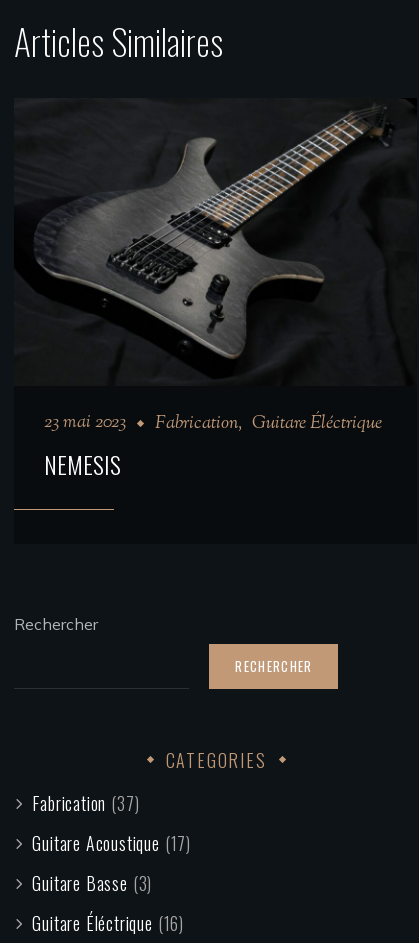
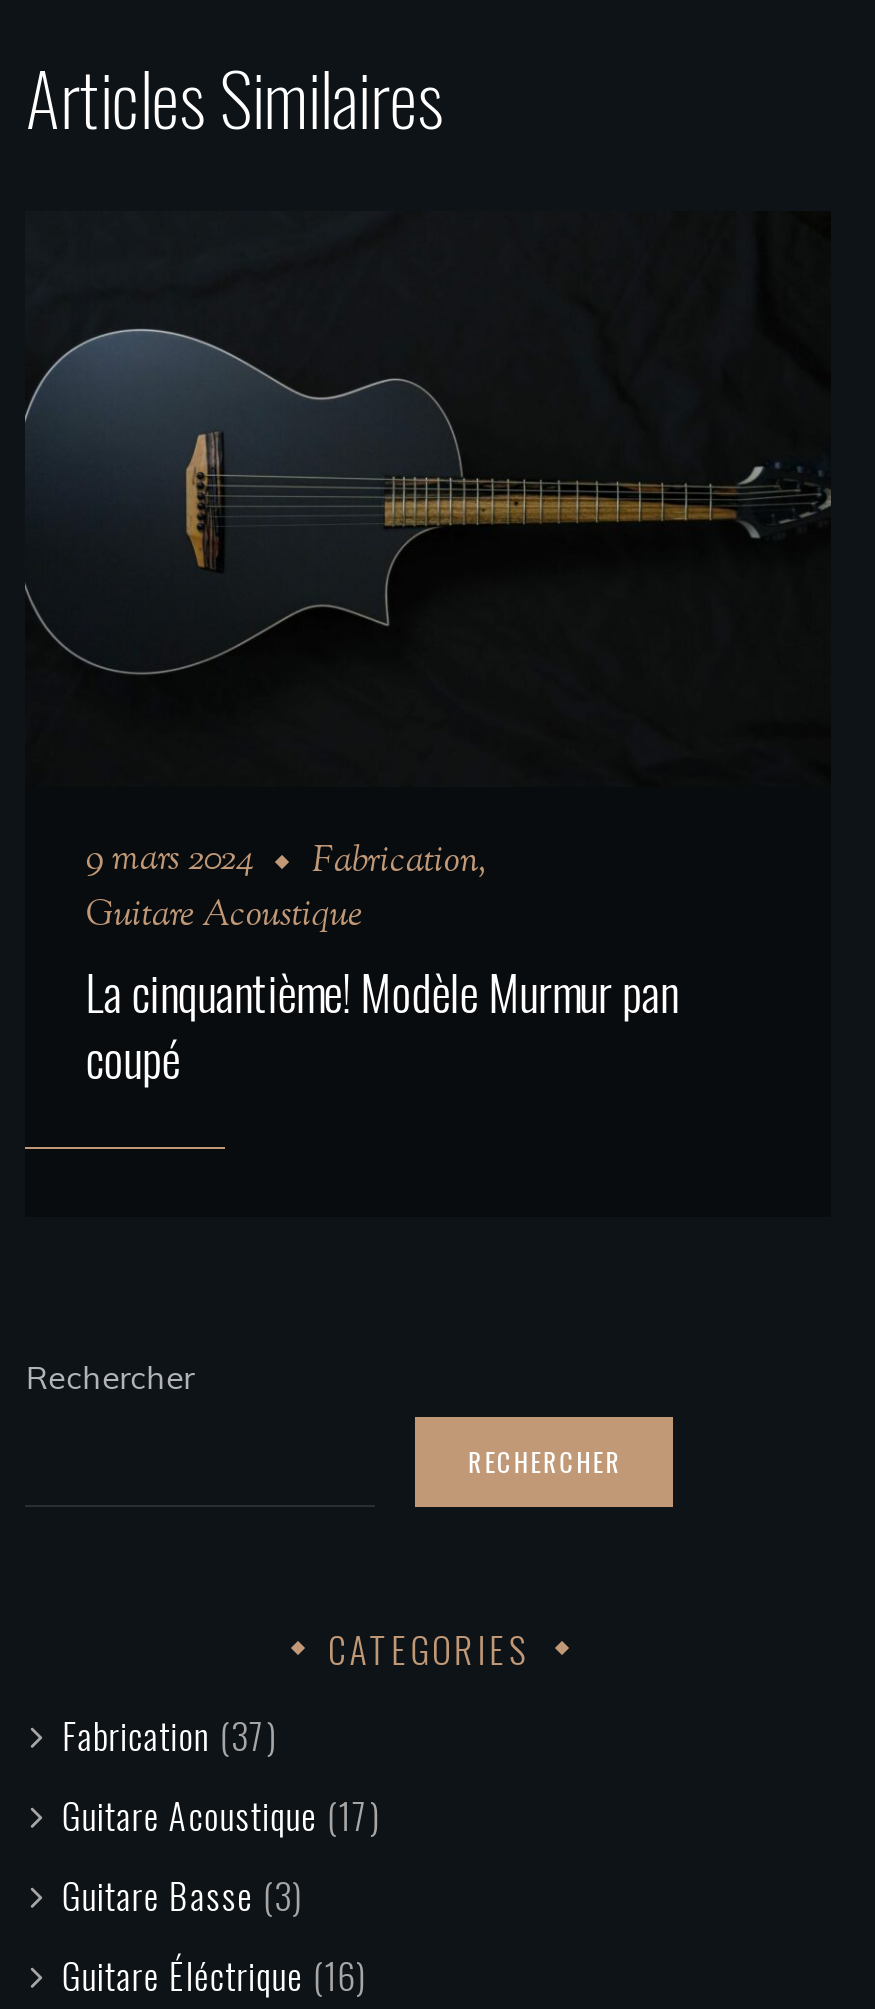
- [image]
+ [image]

- 23 mai 2023
- Fabrication Guitare Éléctrique
- NEMESIS
+ 9 mars 2024
+ Fabrication
+ Guitare Acoustique
+ La cinquantième! Modèle Murmur pan
+ coupé
